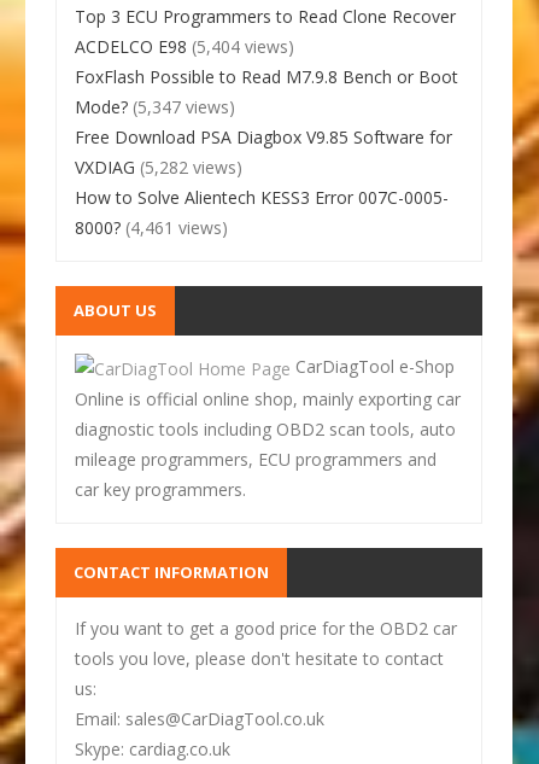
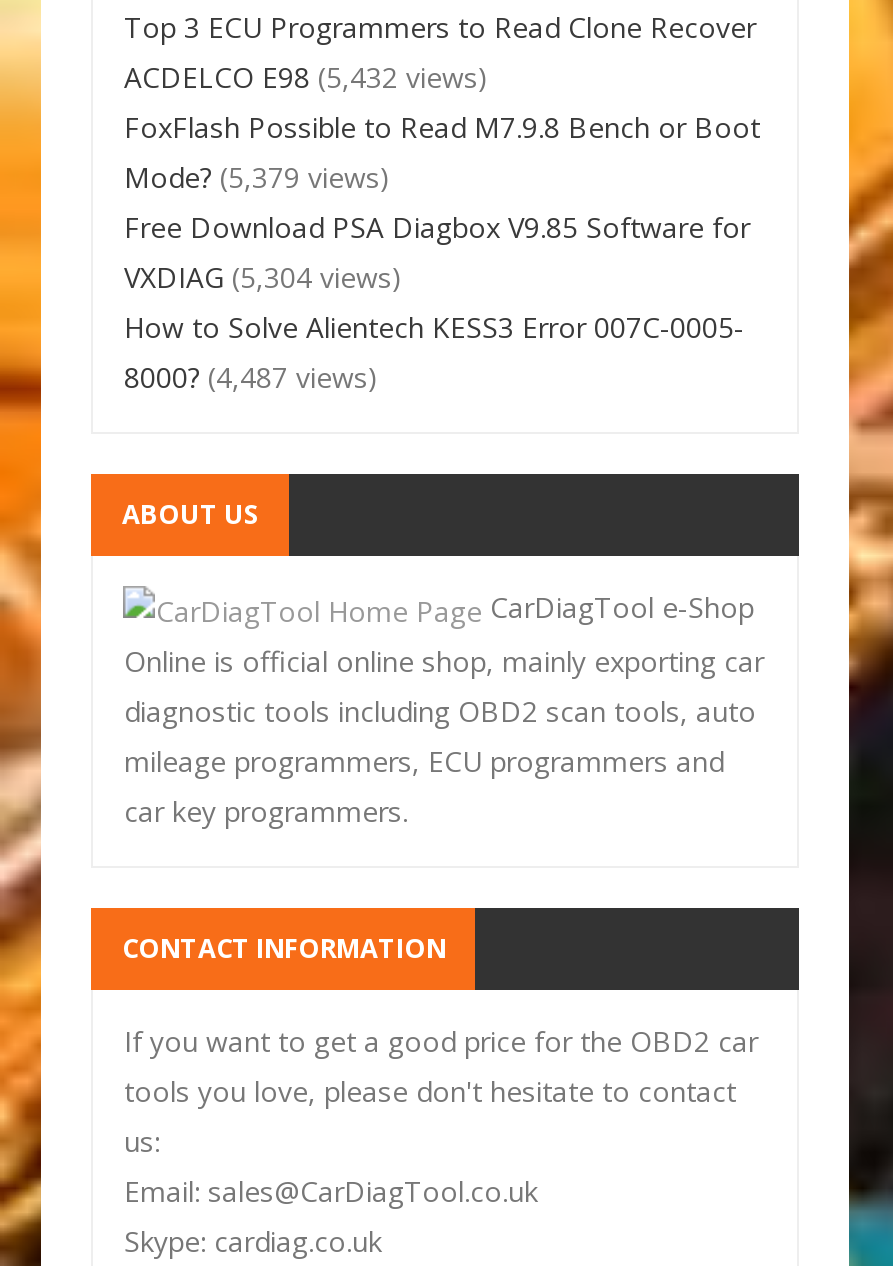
- ACDELCO E98 (5,404 views)
+ ACDELCO E98 (5,432 views)

- Mode? (5,347 views)
+ Mode? (5,379 views)

- VXDIAG (5,282 views)
+ VXDIAG (5,304 views)

- 8000? (4,461 views)
+ 8000? (4,487 views)
